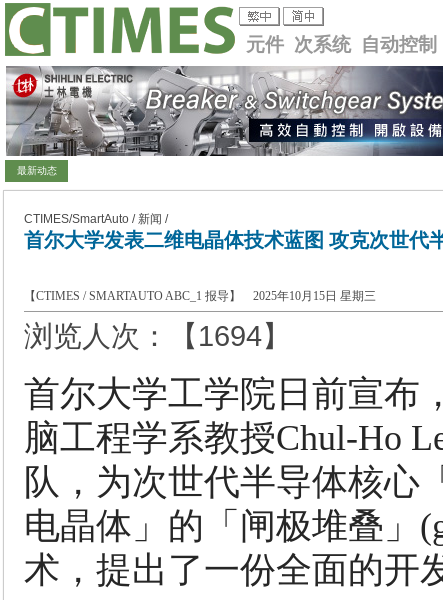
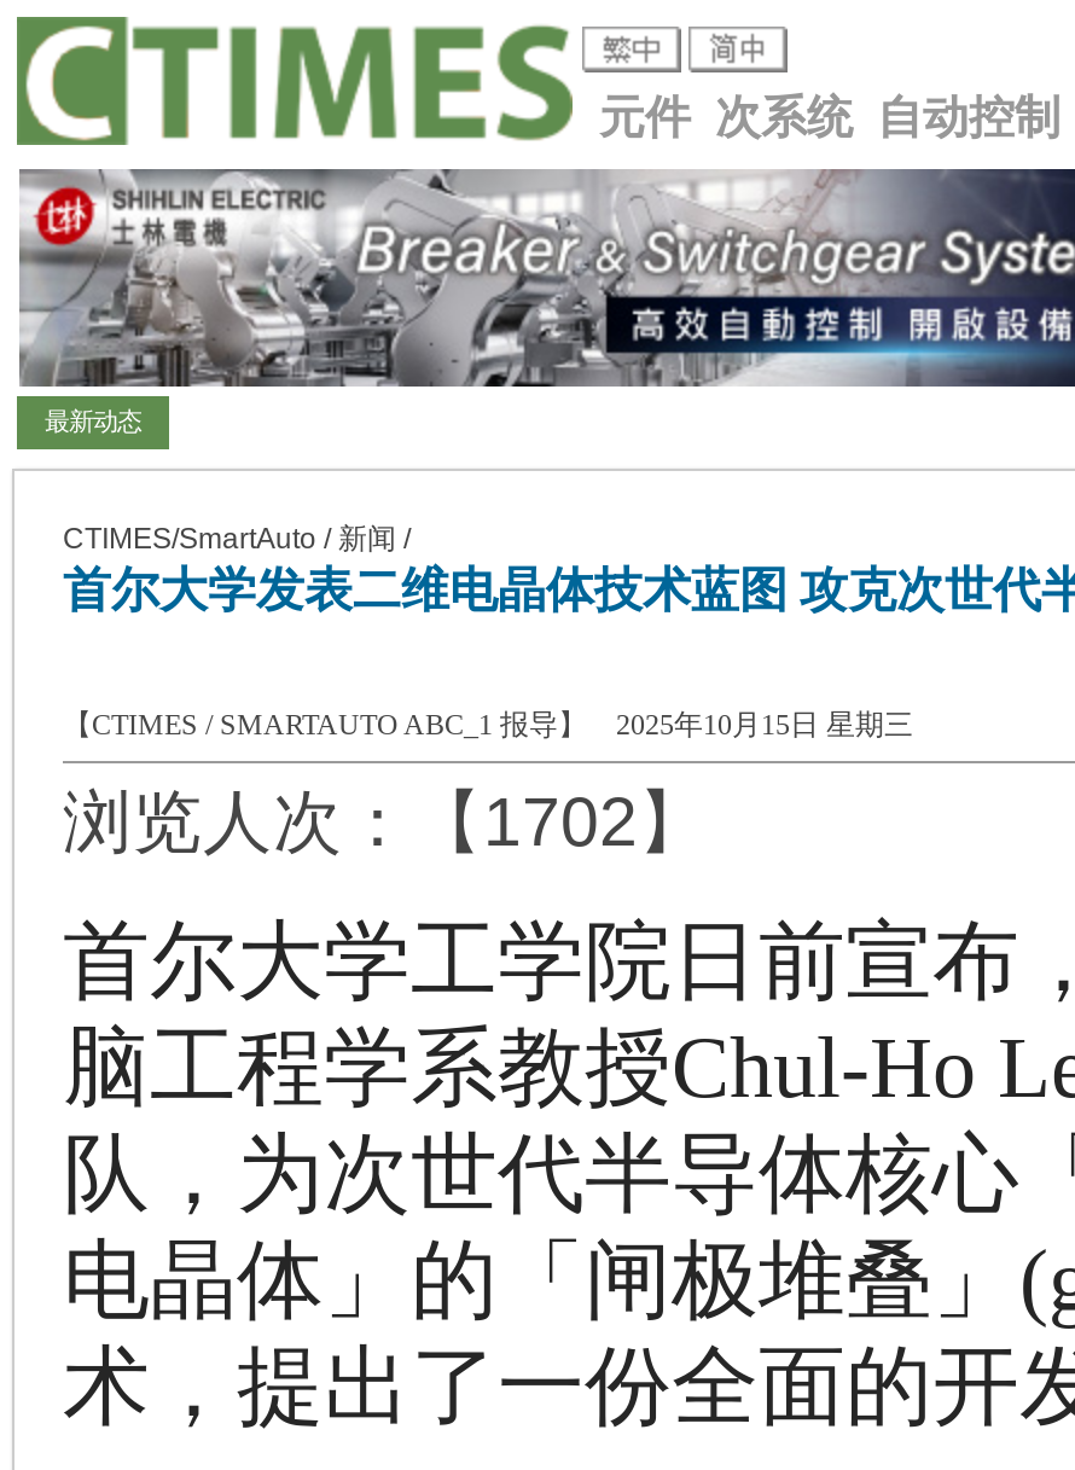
- 浏览人次：【1694】
+ 浏览人次：【1702】
